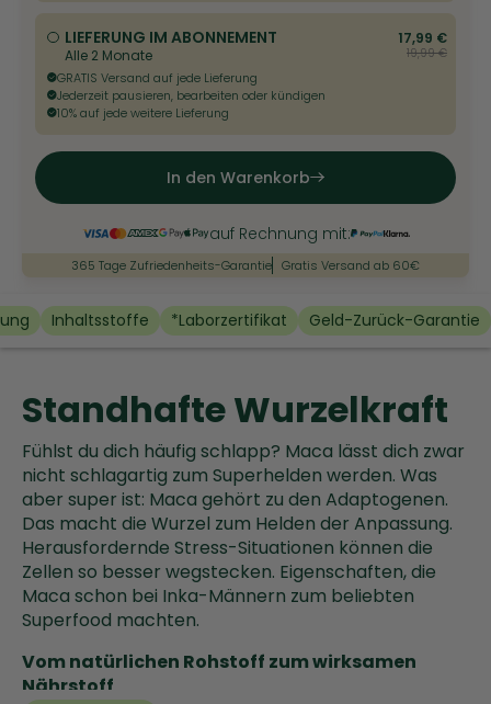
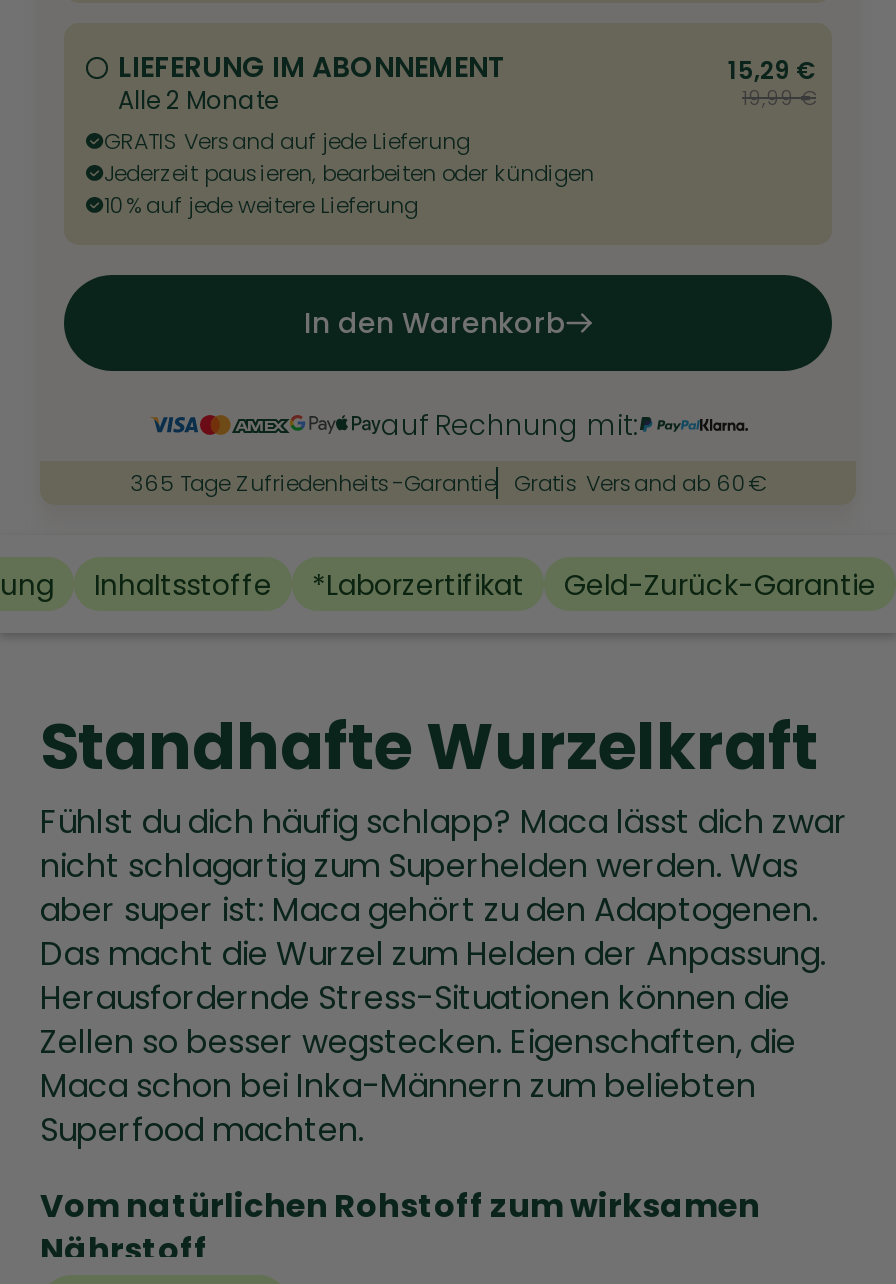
- 17,99 €
+ 15,29 €
